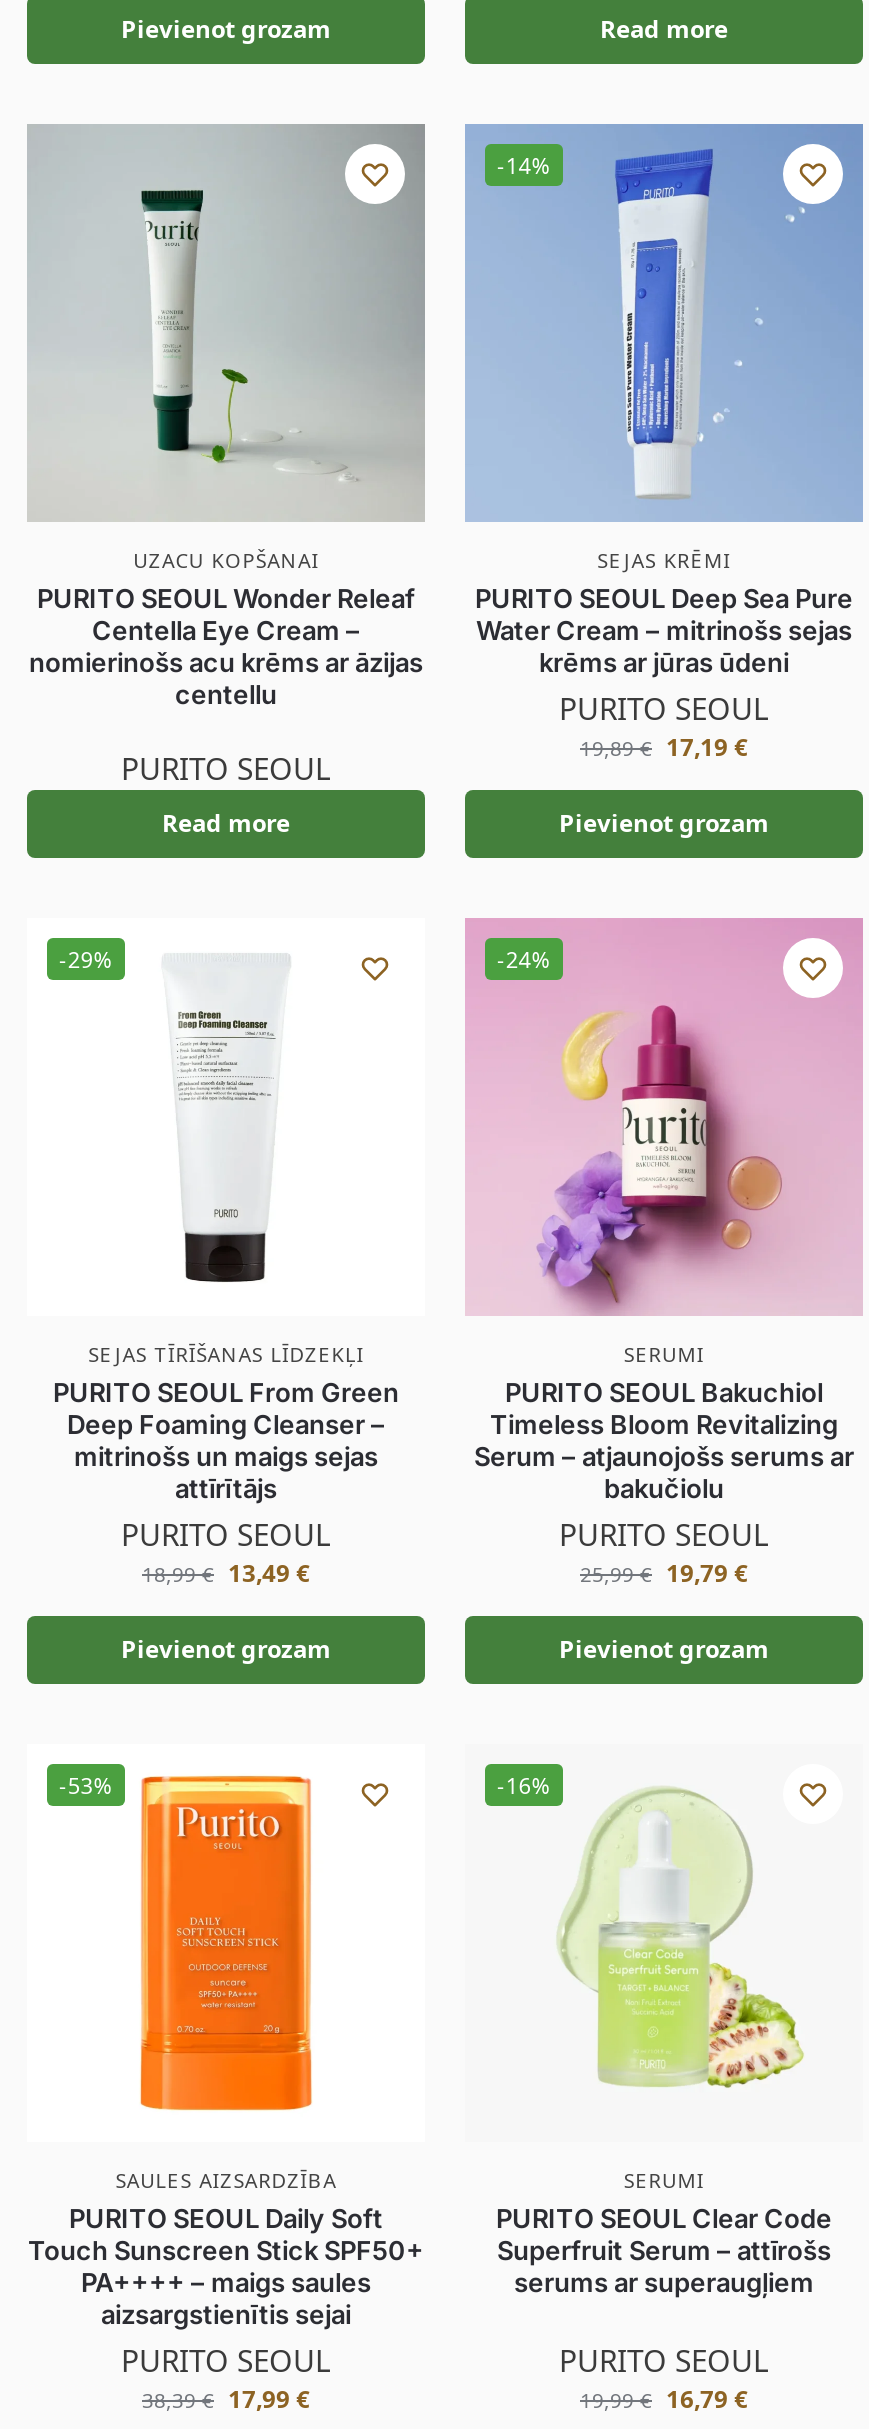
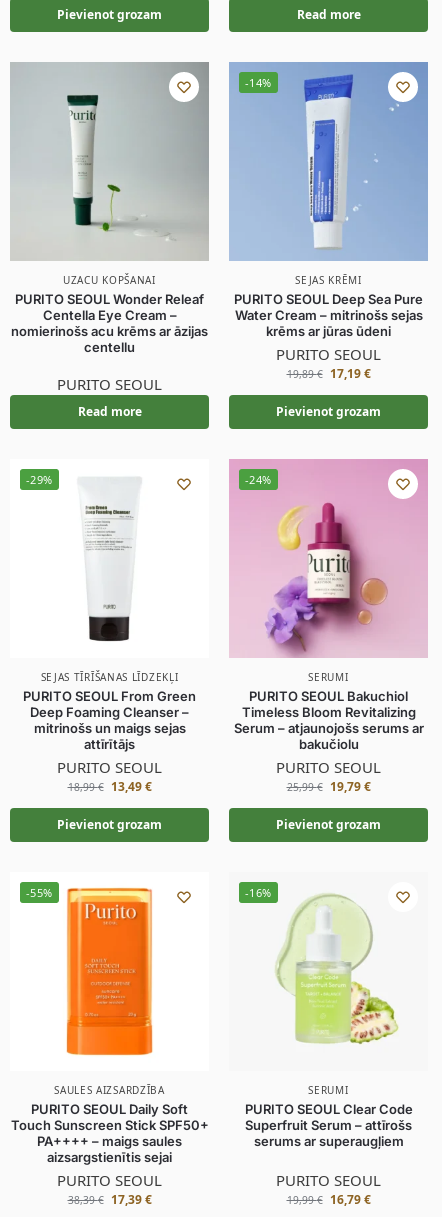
- -53%
+ -55%

- 38,39€ 17,99 €
+ 38,39€ 17,39 €
